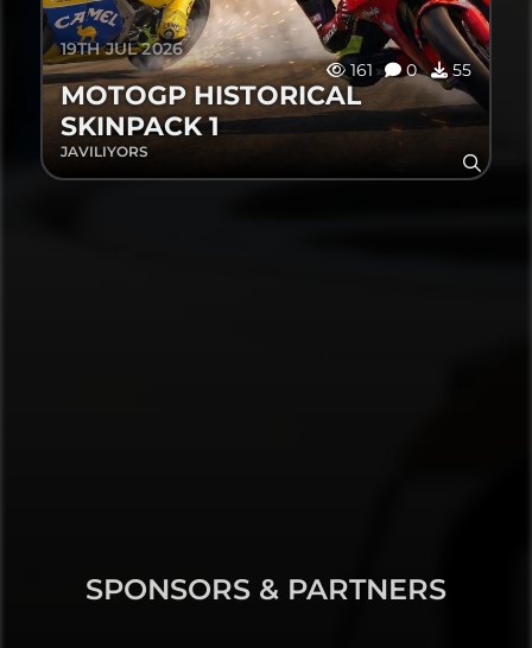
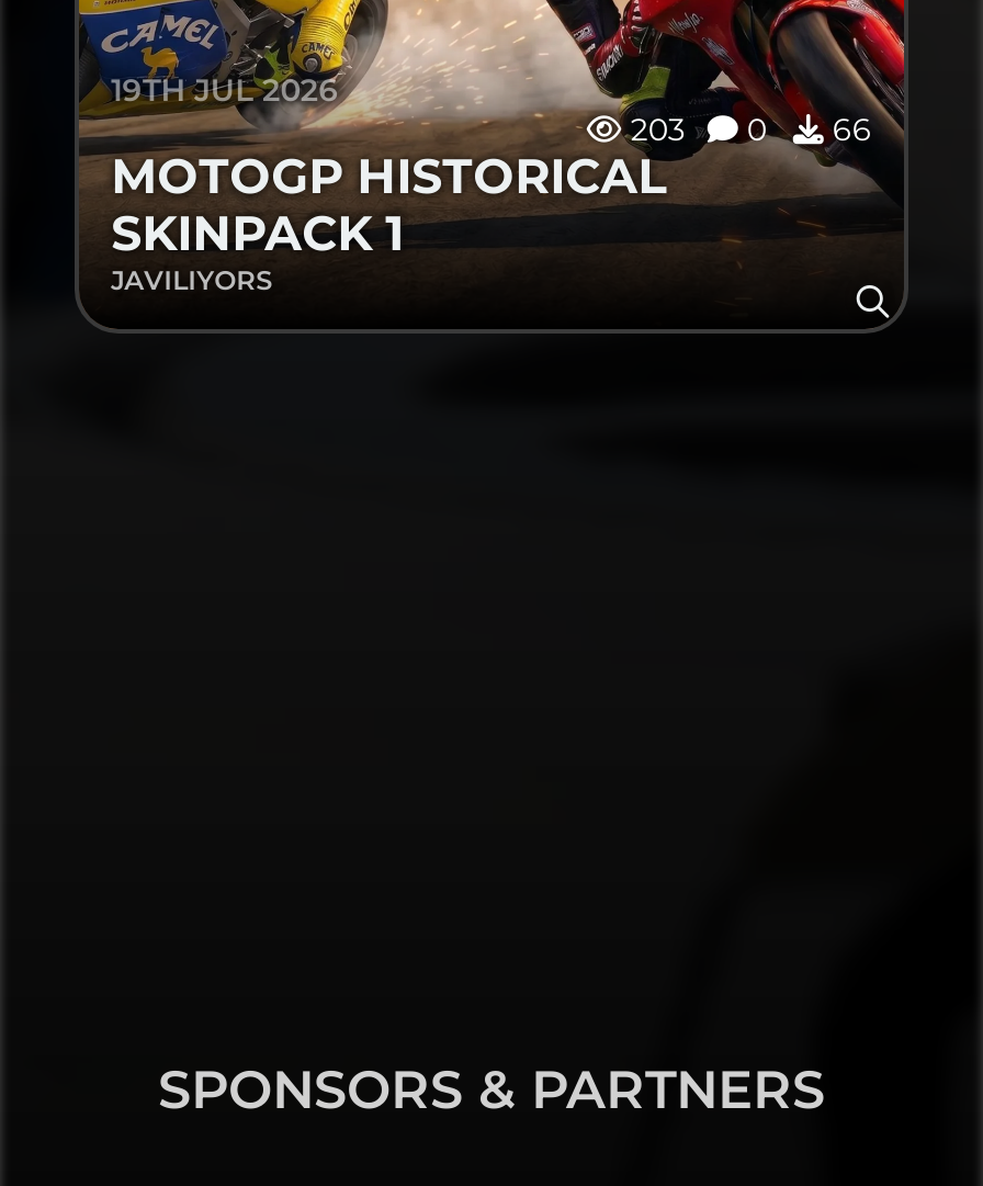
- 161
+ 203

- 55
+ 66
